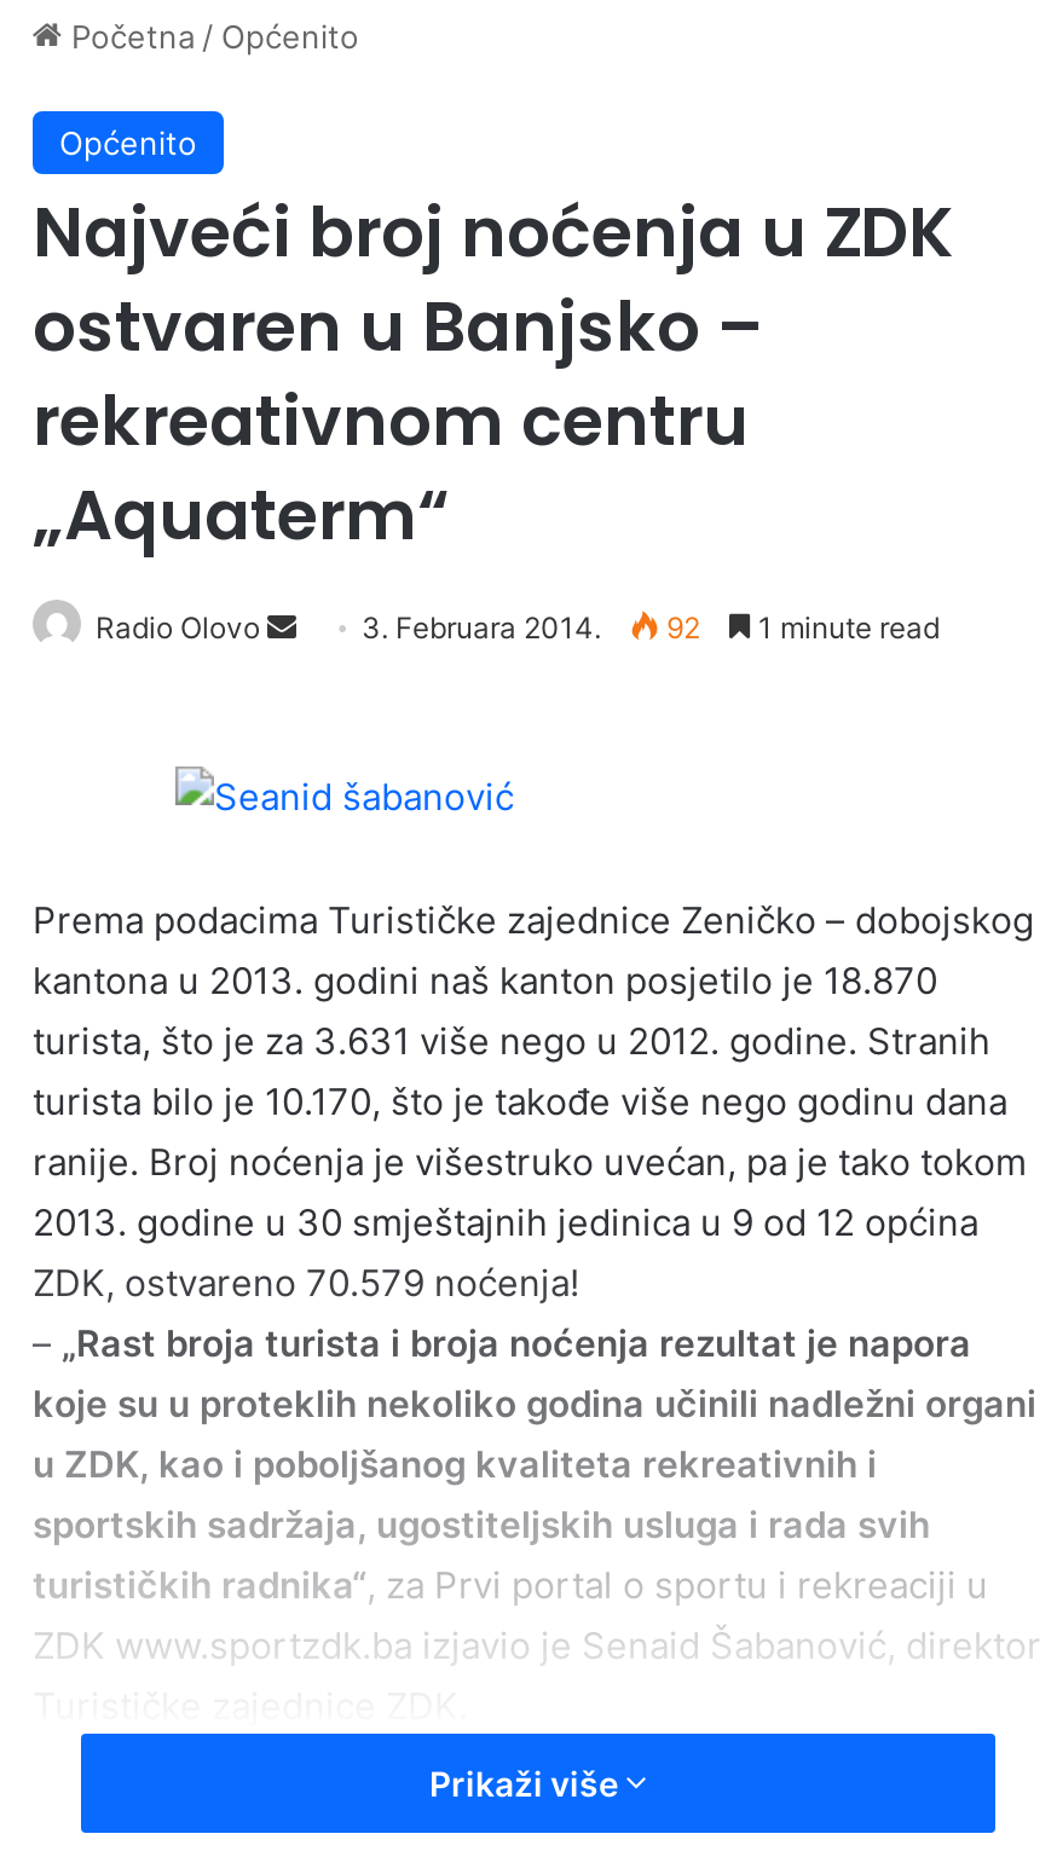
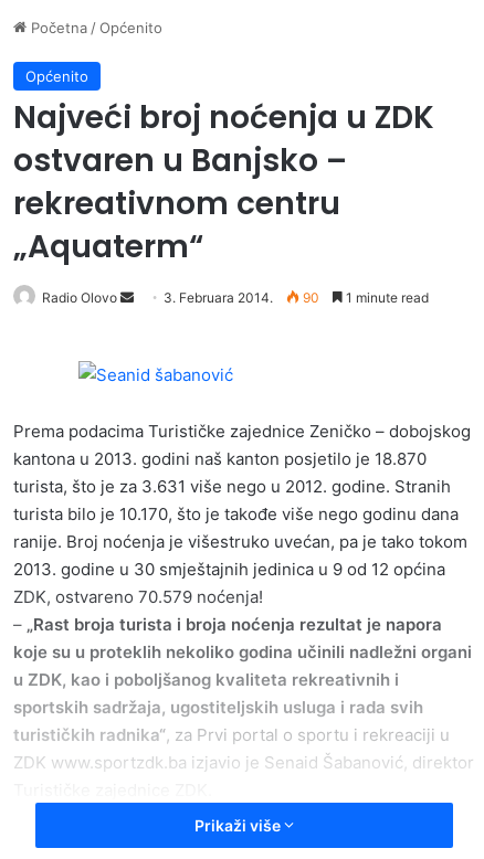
- 92
+ 90
